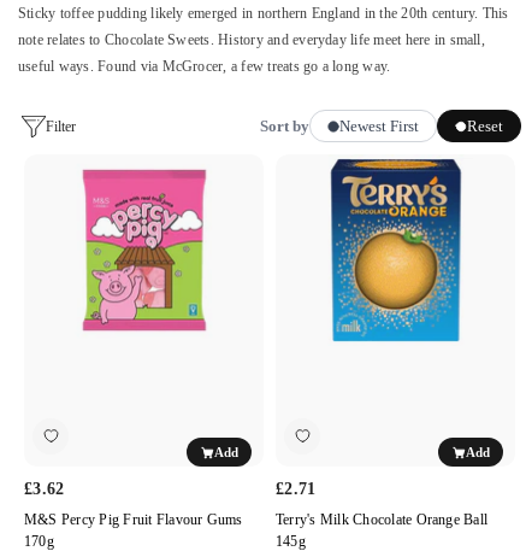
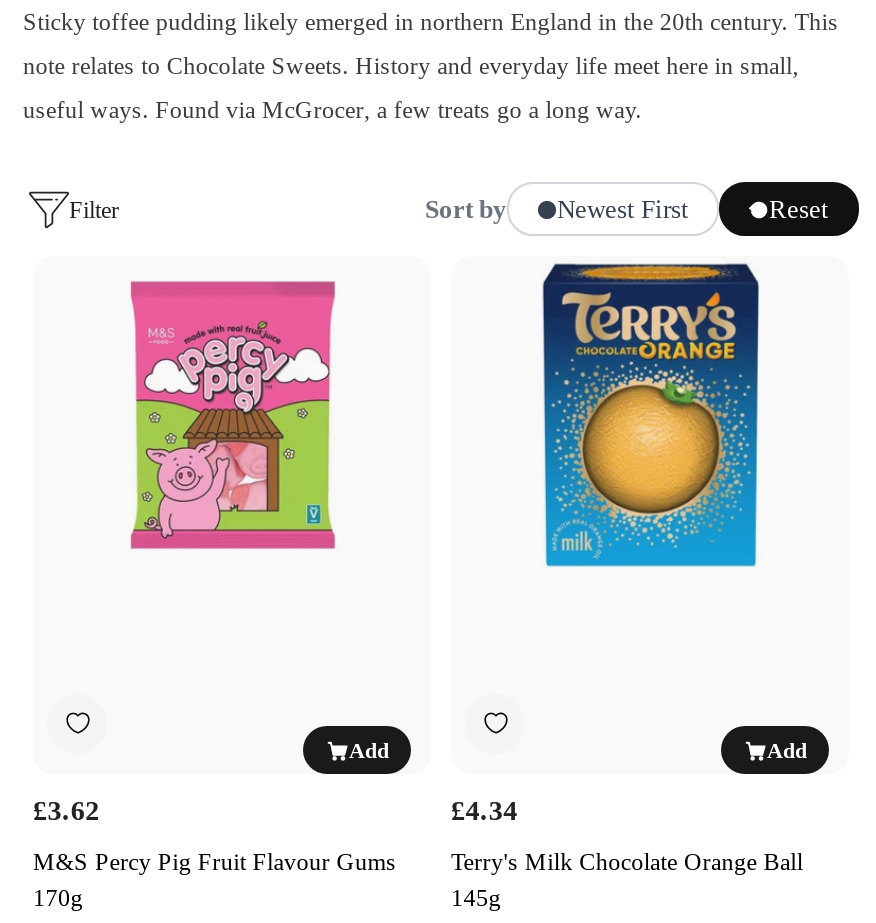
- £2.71
+ £4.34
